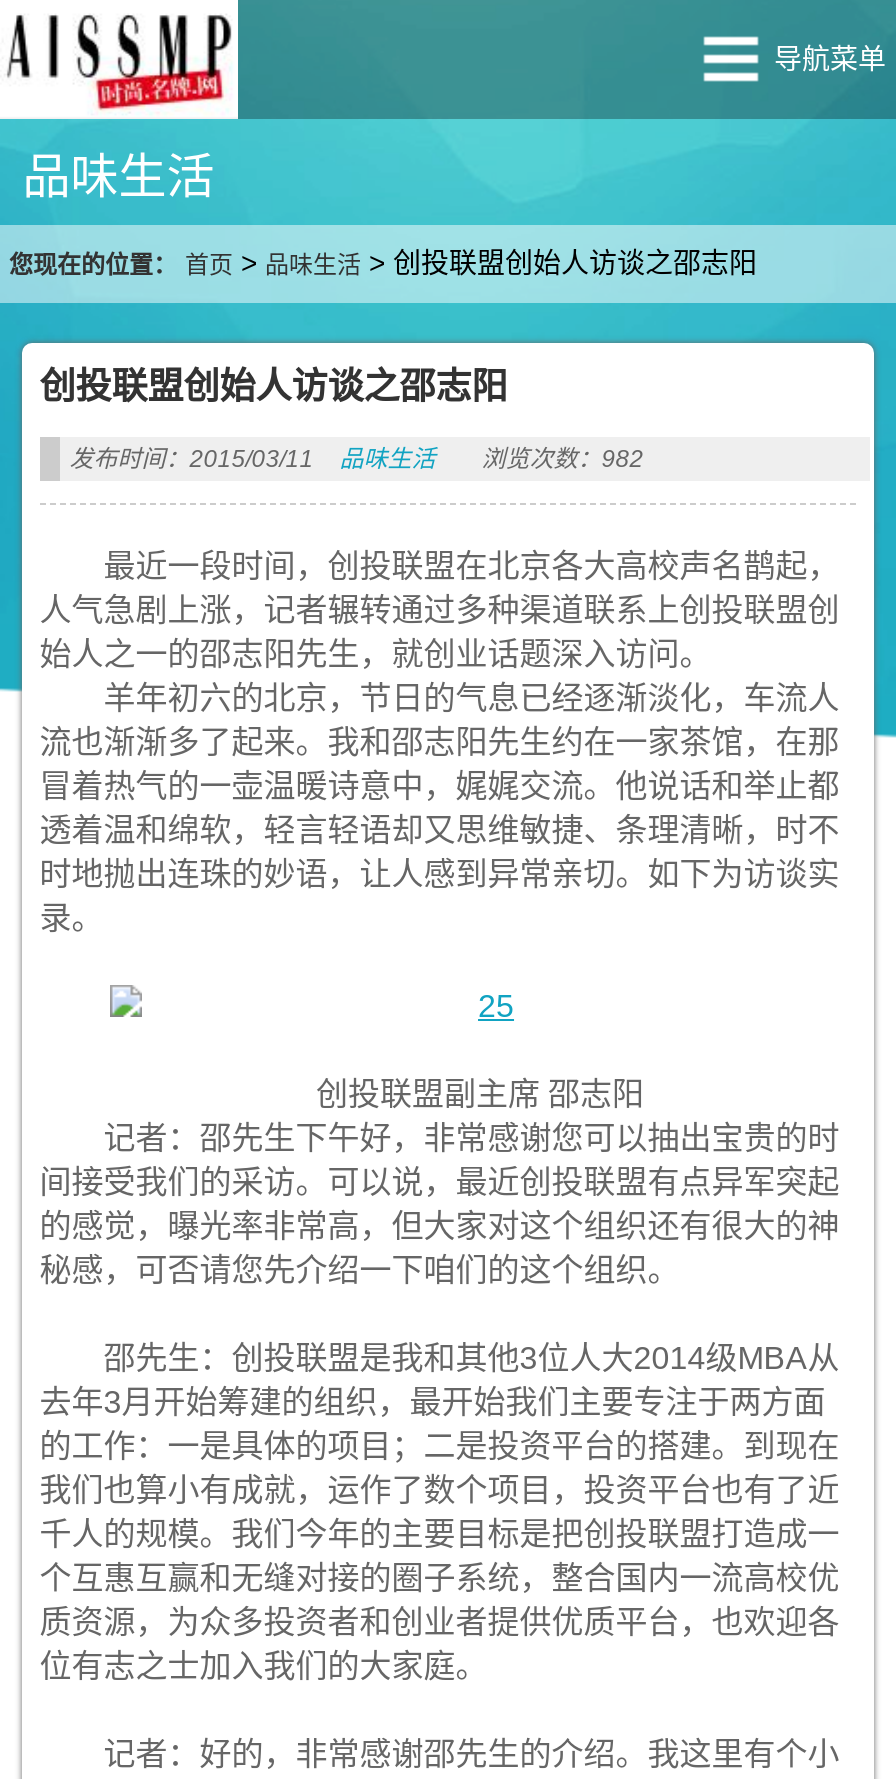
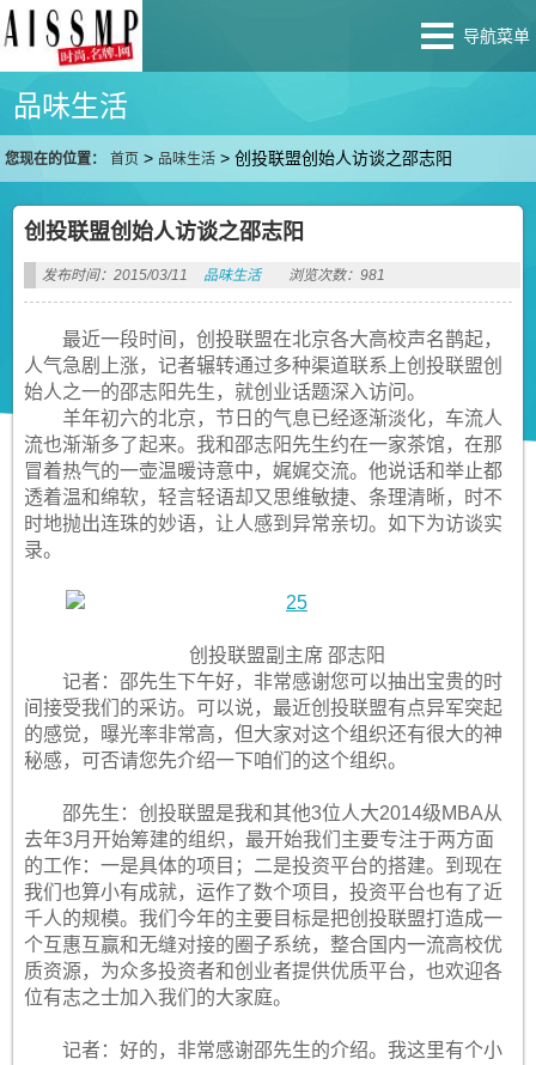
- 浏览次数：982
+ 浏览次数：981
